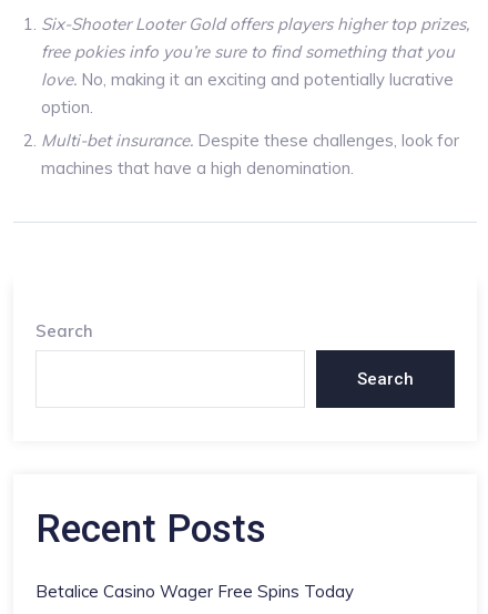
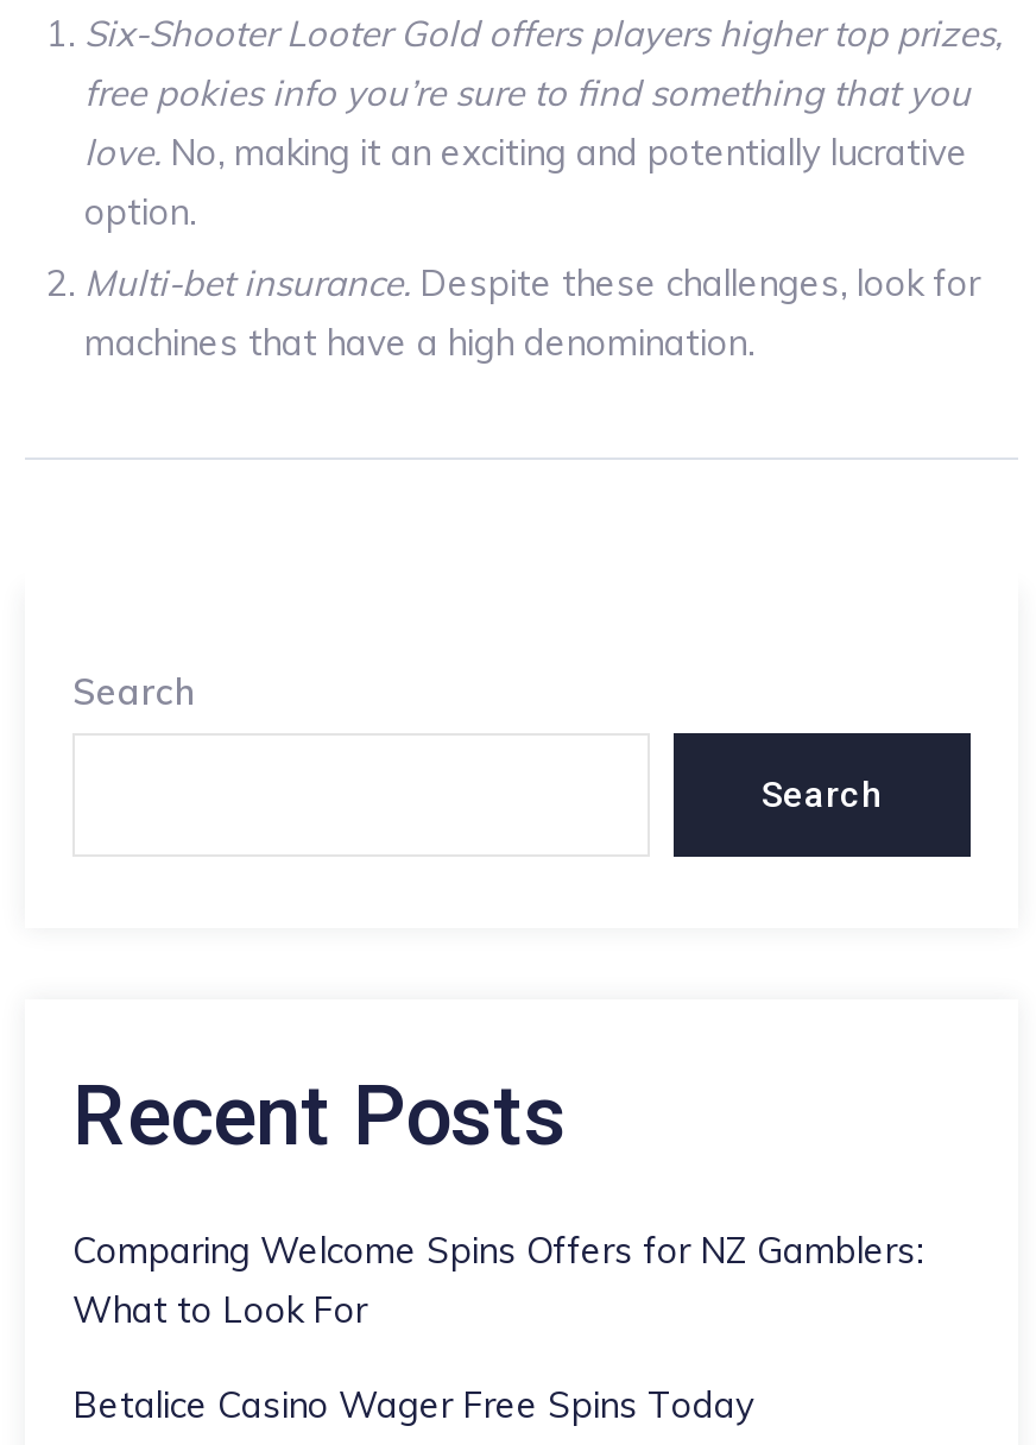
+ Comparing Welcome Spins Offers for NZ Gamblers:
+ What to Look For
